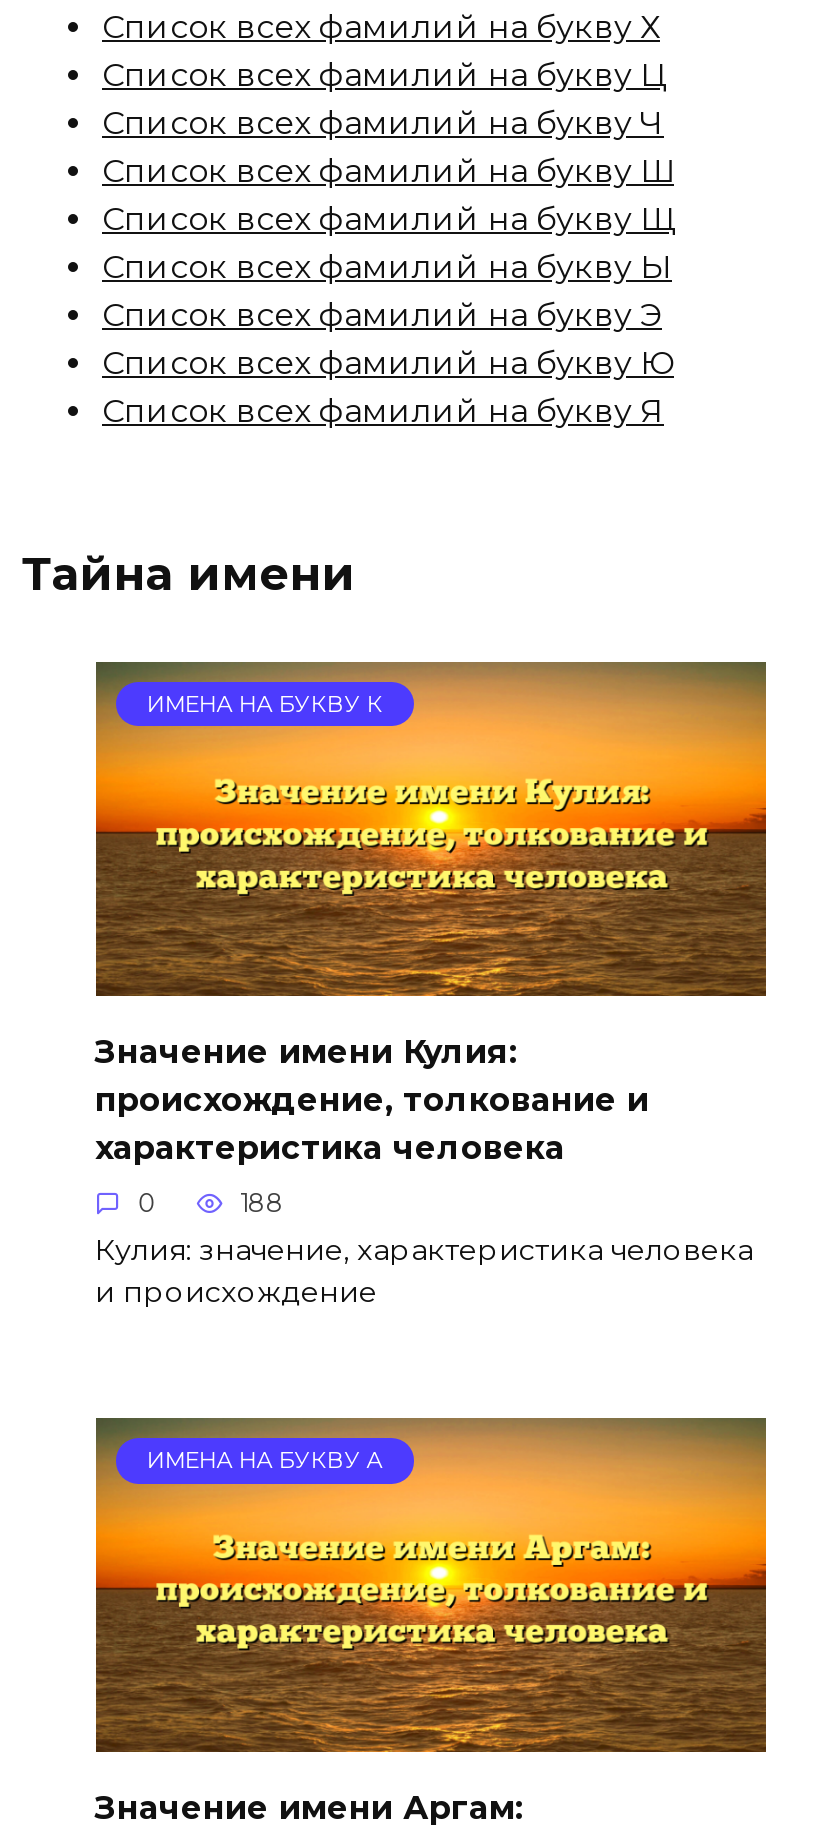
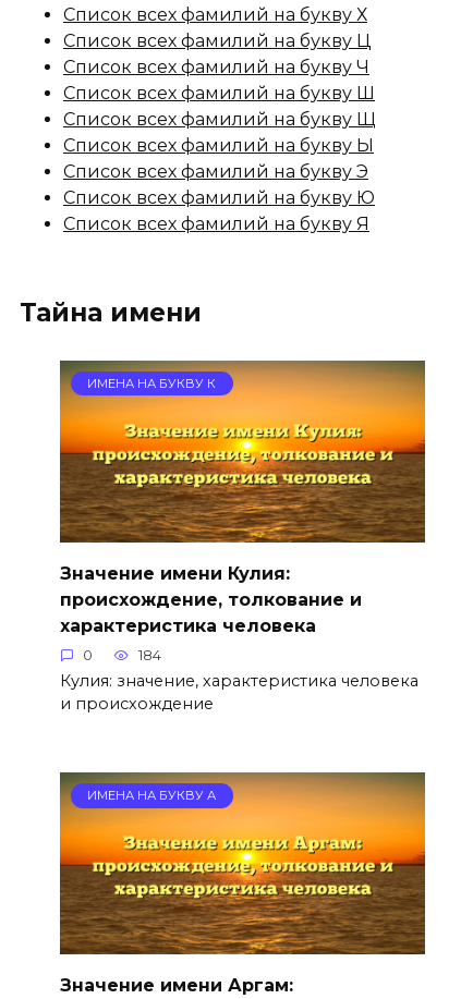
- 188
+ 184
